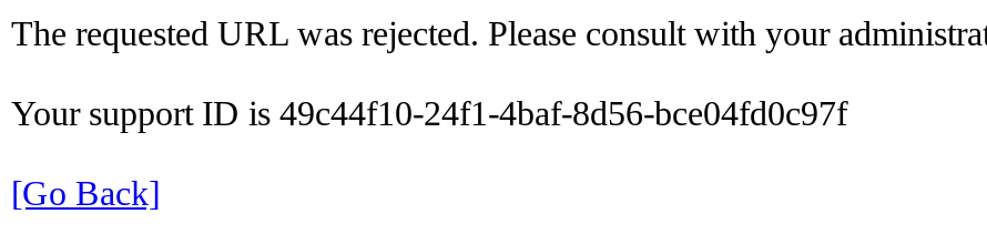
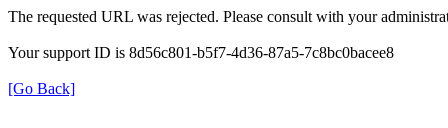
- Your support ID is 49c44f10-24f1-4baf-8d56-bce04fd0c97f
+ Your support ID is 8d56c801-b5f7-4d36-87a5-7c8bc0bacee8
